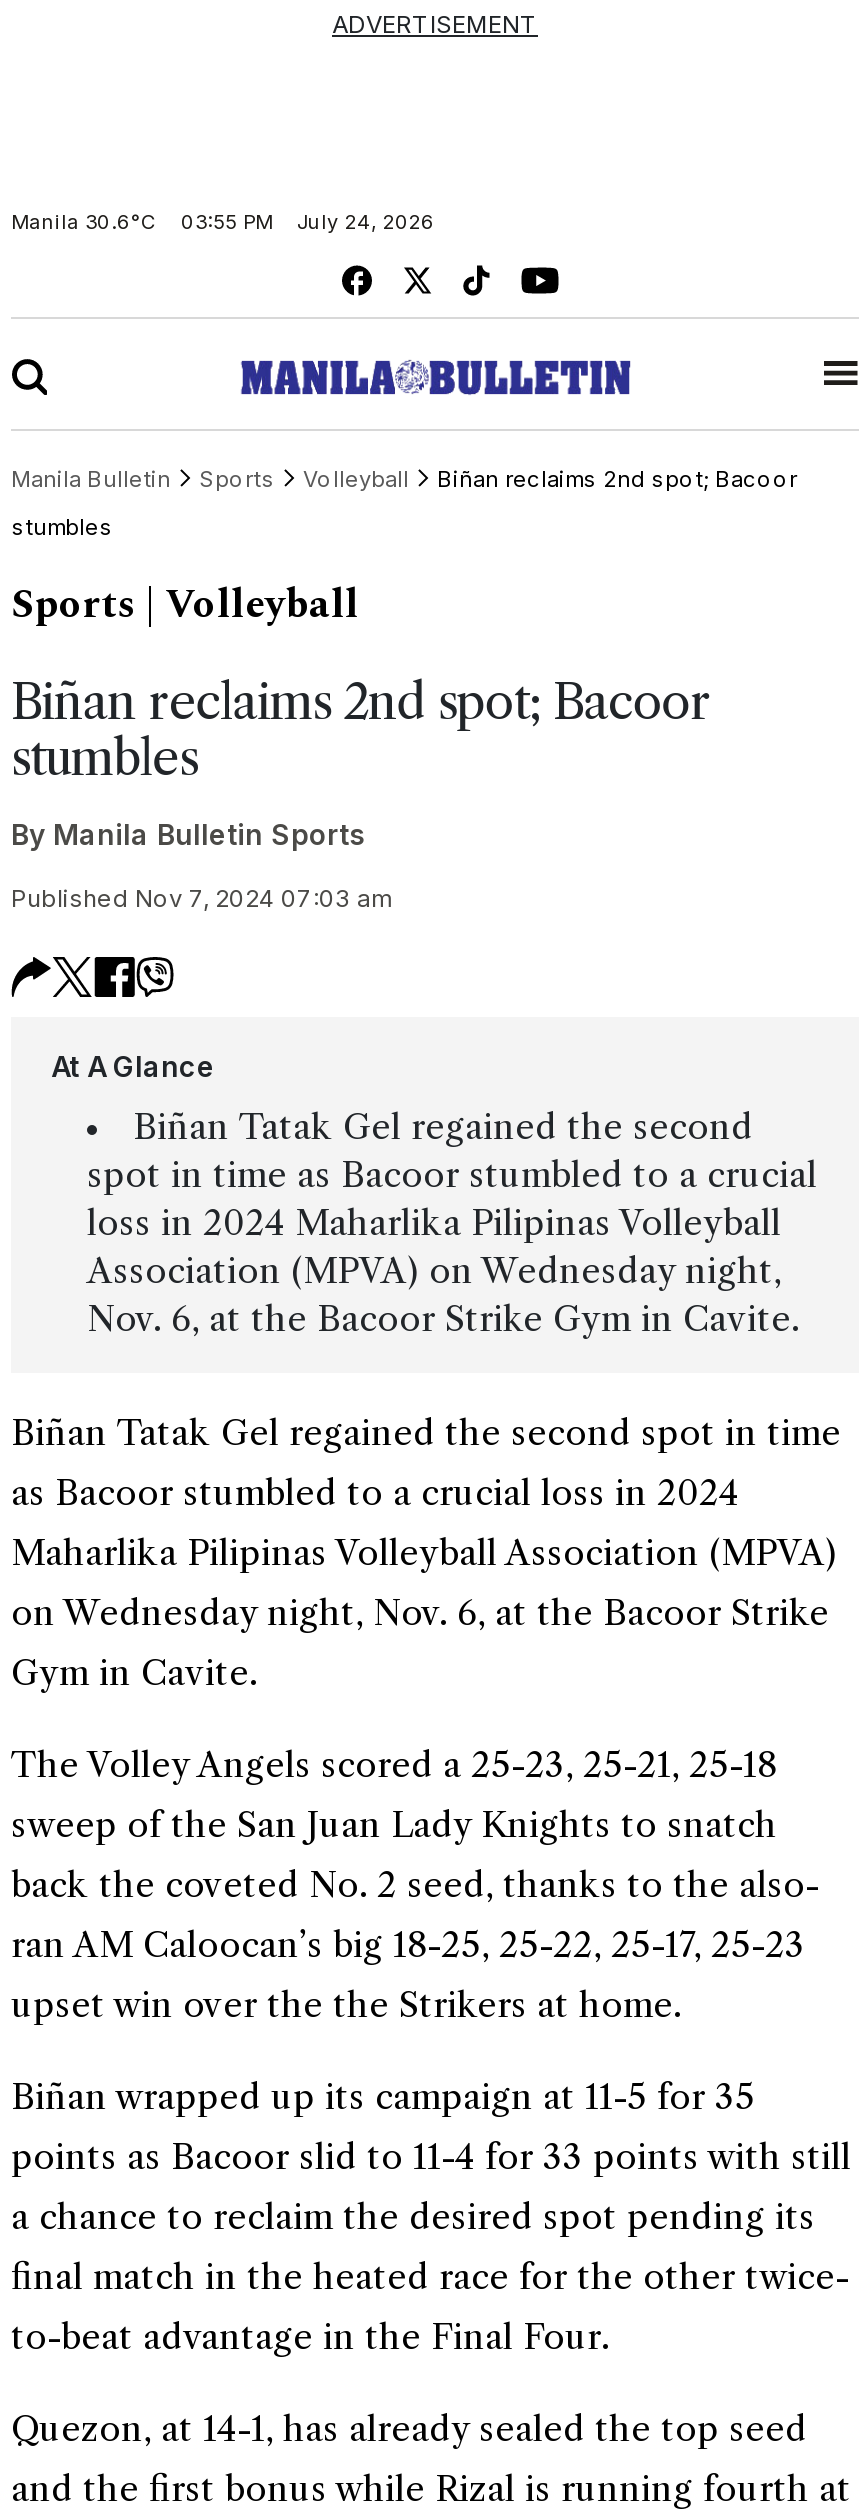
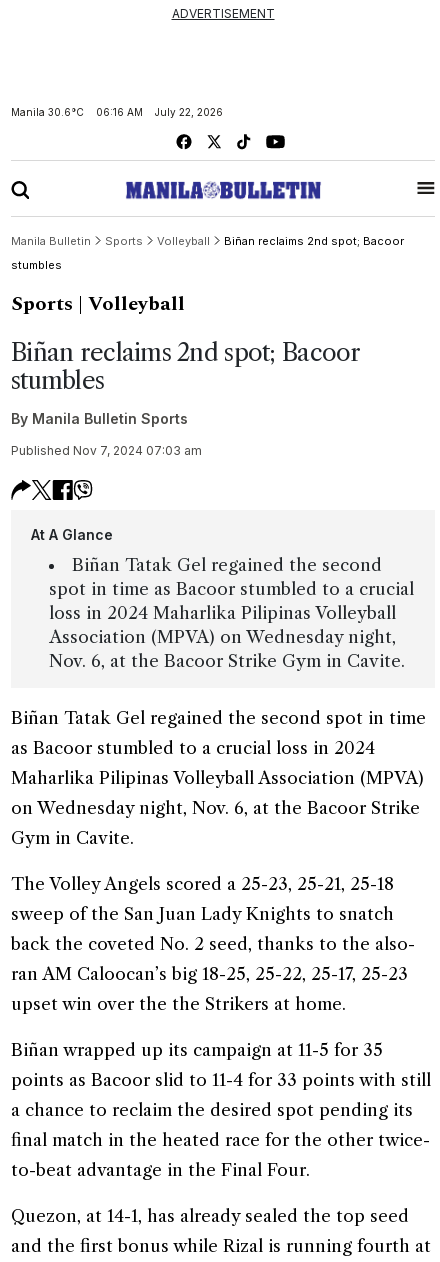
- 03:55 PM
- July 24, 2026
+ 06:16 AM
+ July 22, 2026
